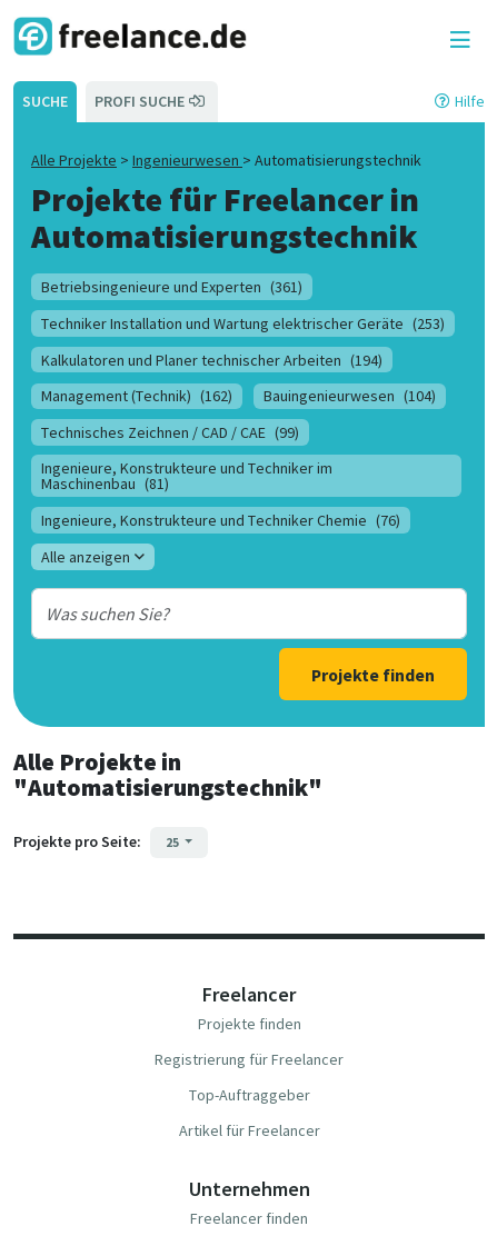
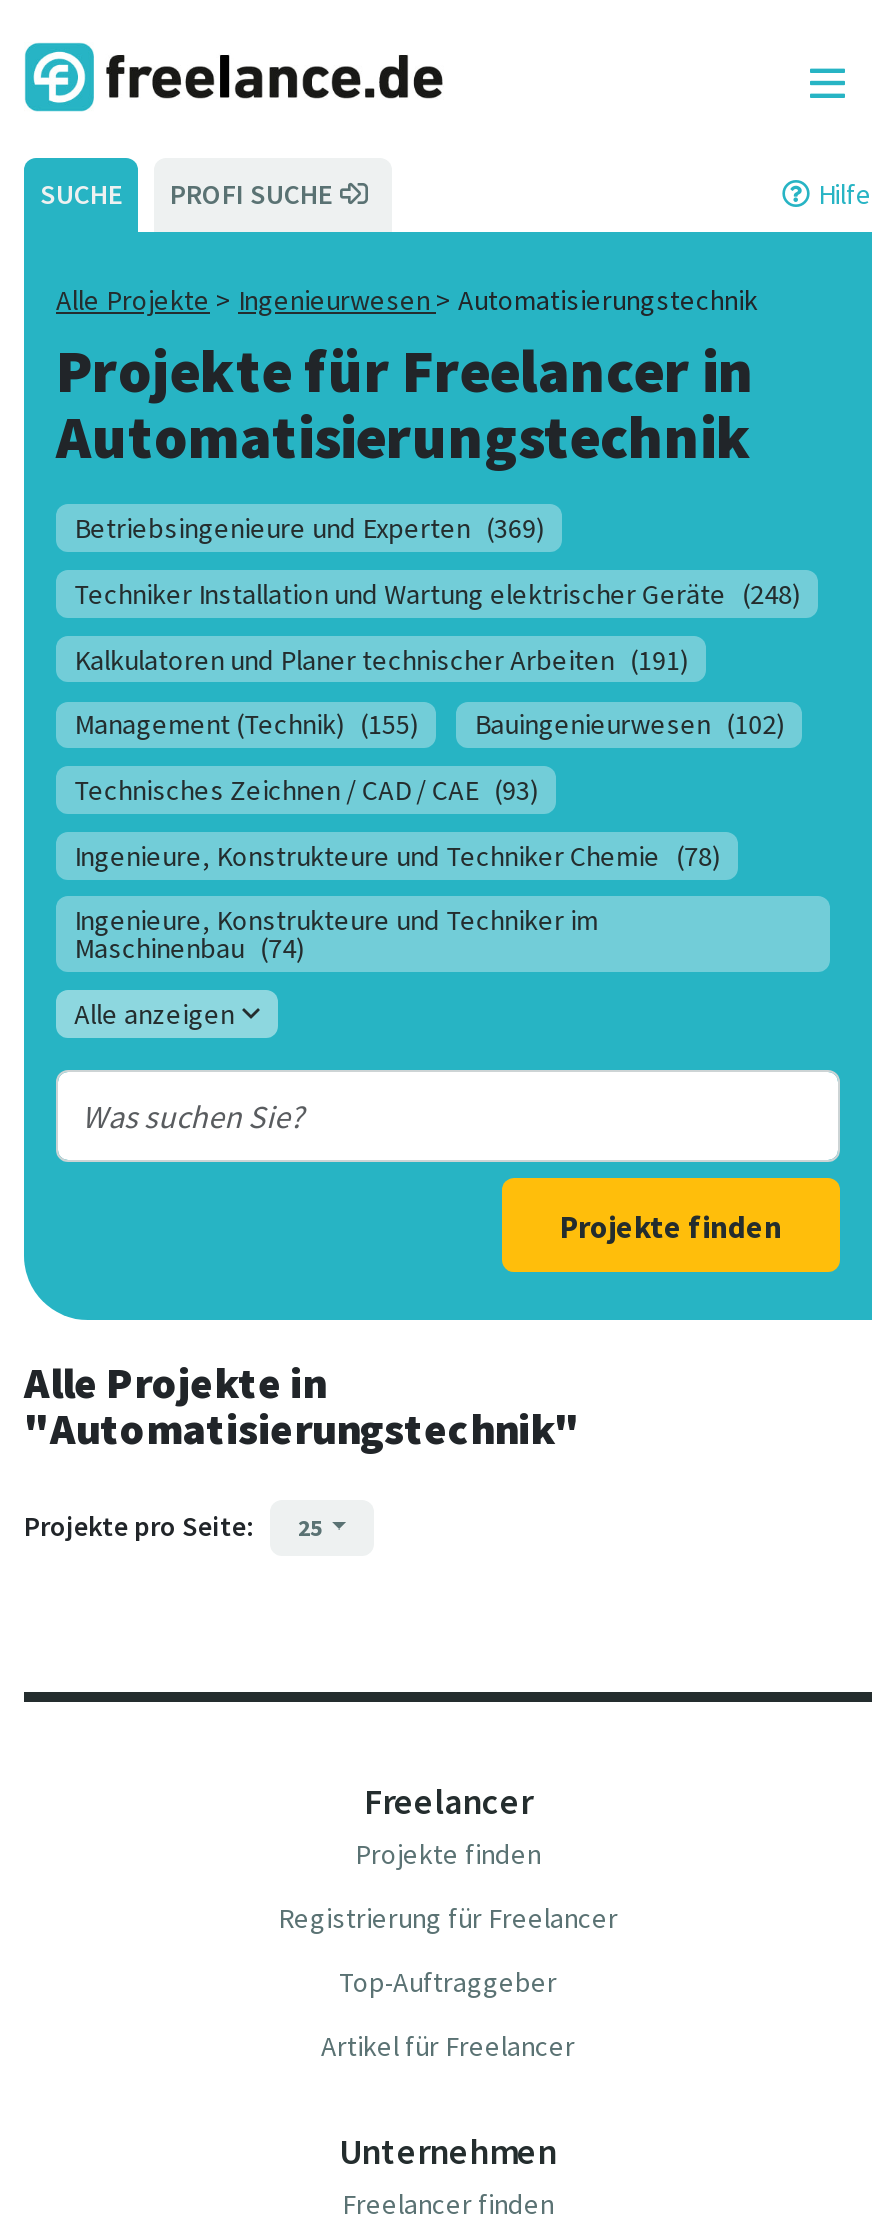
- Betriebsingenieure und Experten (361)
- Techniker Installation und Wartung elektrischer Geräte (253)
- Kalkulatoren und Planer technischer Arbeiten (194)
- Management (Technik) (162)
- Bauingenieurwesen (104)
- Technisches Zeichnen / CAD / CAE (99)
+ Betriebsingenieure und Experten (369)
+ Techniker Installation und Wartung elektrischer Geräte (248)
+ Kalkulatoren und Planer technischer Arbeiten (191)
+ Management (Technik) (155)
+ Bauingenieurwesen (102)
+ Technisches Zeichnen / CAD / CAE (93)
+ Ingenieure, Konstrukteure und Techniker Chemie (78)

moved down: Ingenieure, Konstrukteure und Techniker im

- Maschinenbau (81)
- Ingenieure, Konstrukteure und Techniker Chemie (76)
+ Maschinenbau (74)
